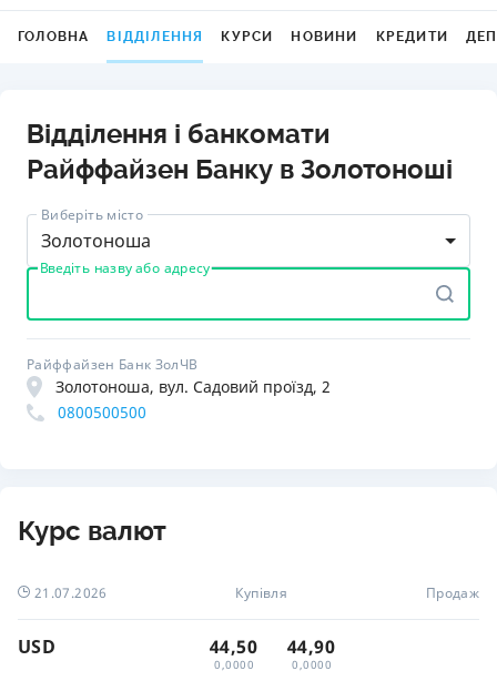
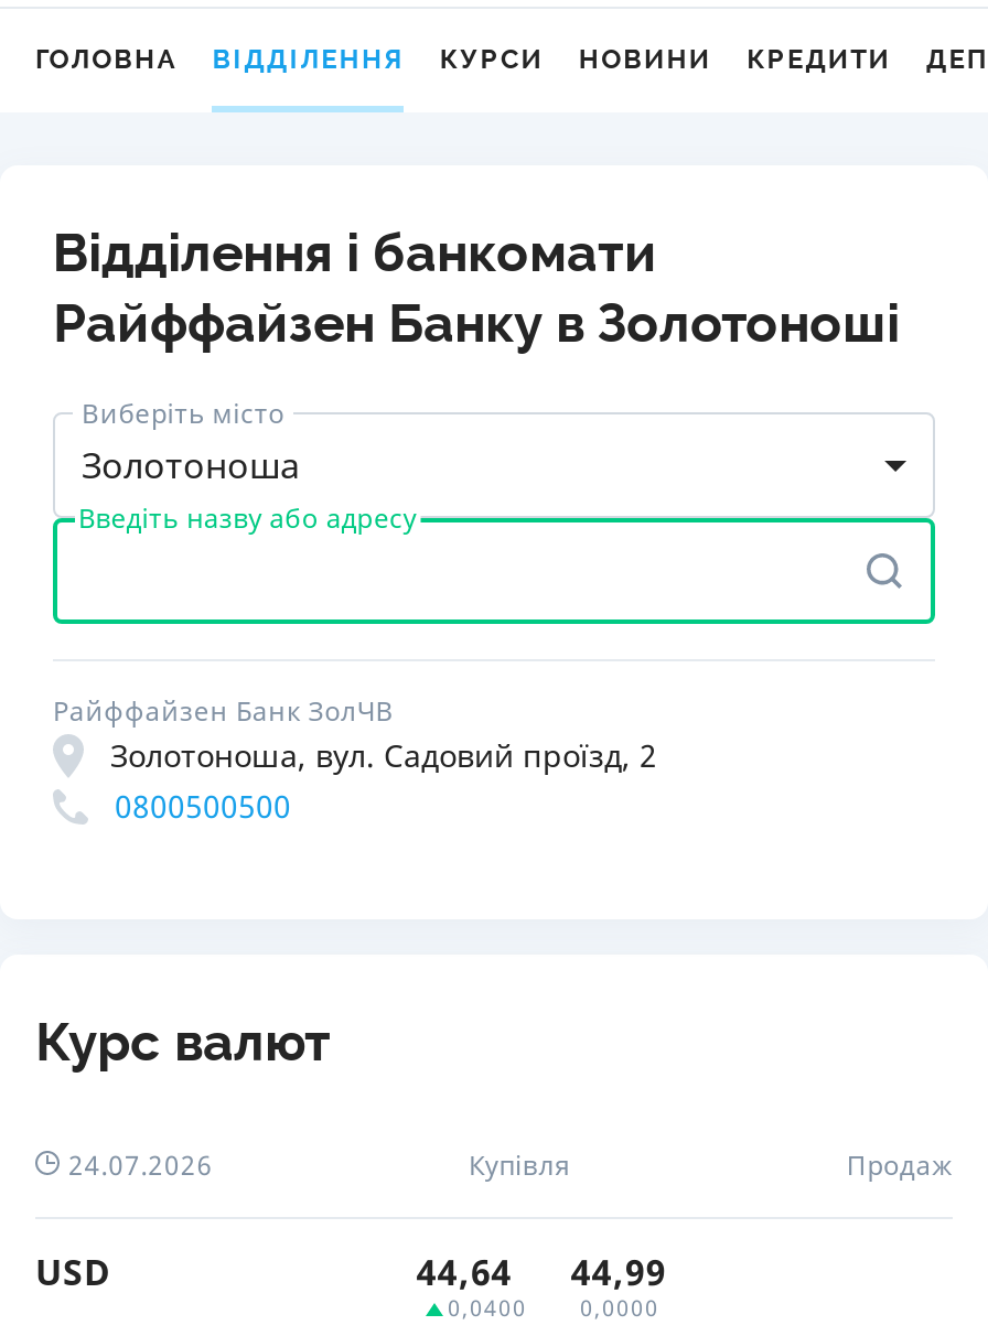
- 21.07.2026
+ 24.07.2026

- 44,50
+ 44,64

- 44,90
+ 44,99

- 0,0000
+ 0,0400
